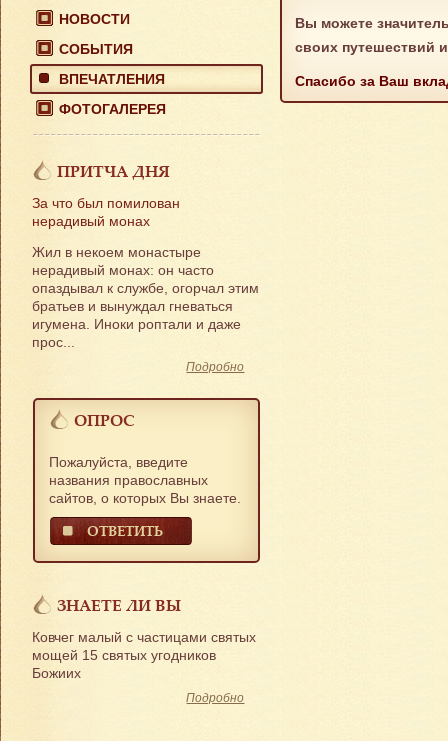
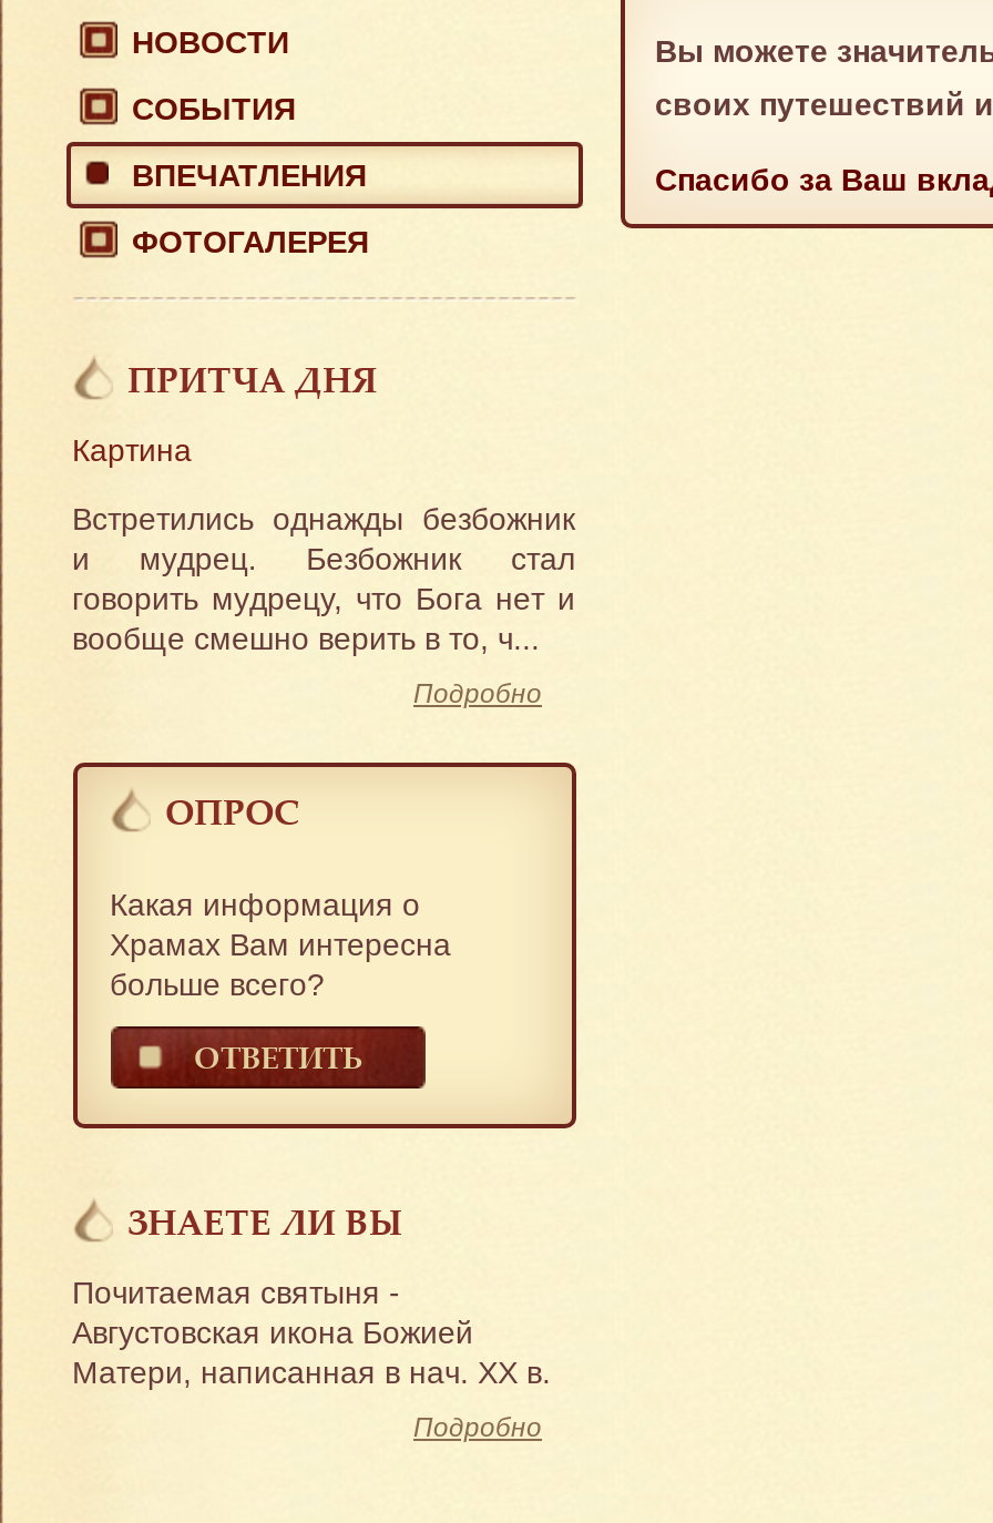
- За что был помилован
- нерадивый монах
+ Картина

- Жил в некоем монастыре
- нерадивый монах: он часто
- опаздывал к службе, огорчал этим
- братьев и вынуждал гневаться
- игумена. Иноки роптали и даже
- прос...
+ Встретились однажды безбожник
+ и мудрец. Безбожник стал
+ говорить мудрецу, что Бога нет и
+ вообще смешно верить в то, ч...

- Пожалуйста, введите
- названия православных
- сайтов, о которых Вы знаете.
+ Какая информация о
+ Храмах Вам интересна
+ больше всего?

- Ковчег малый с частицами святых
- мощей 15 святых угодников
- Божиих
+ Почитаемая святыня -
+ Августовская икона Божией
+ Матери, написанная в нач. ХХ в.
